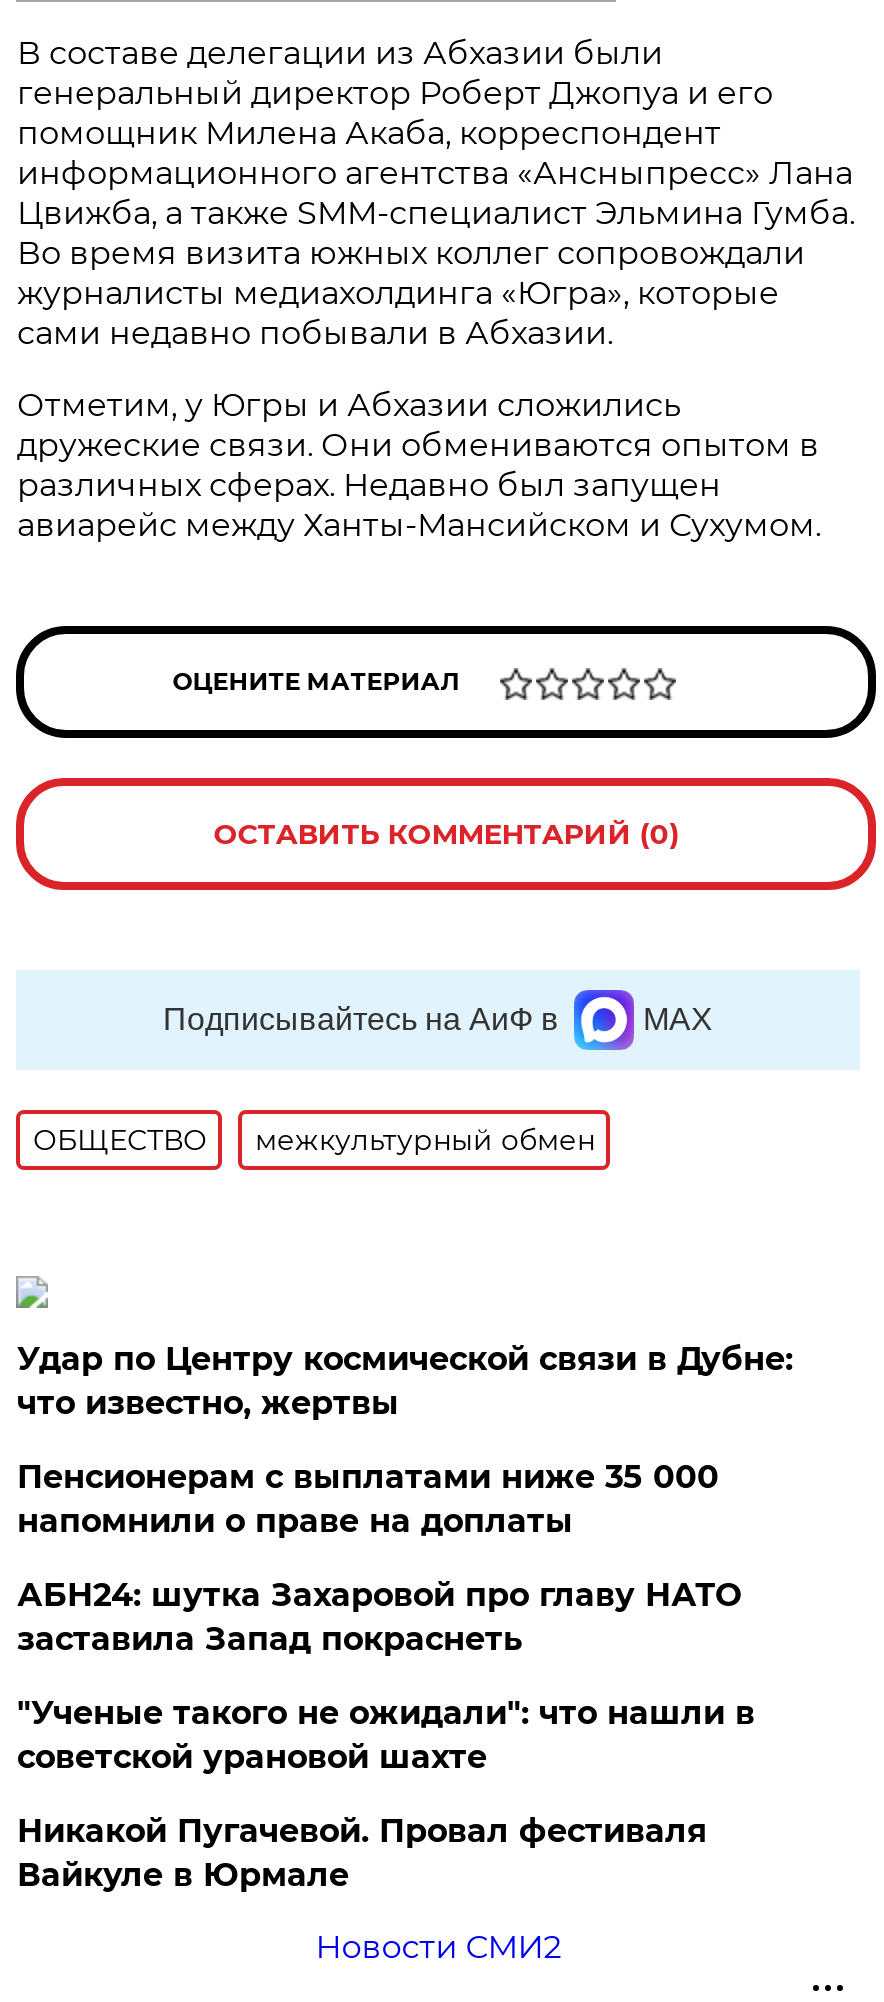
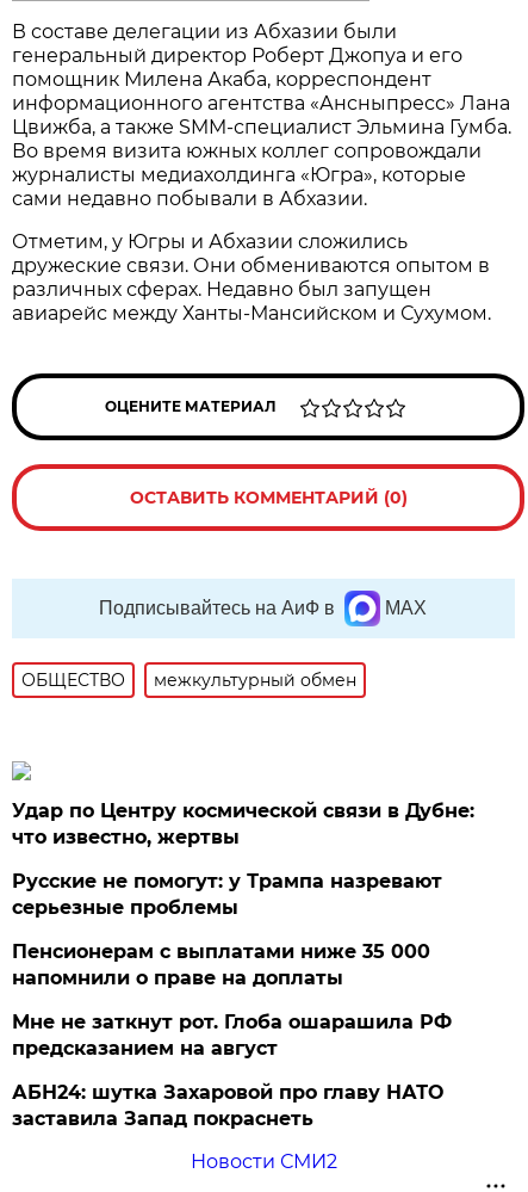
+ Русские не помогут: у Трампа назревают
+ серьезные проблемы

moved down: Пенсионерам с выплатами ниже 35 000 | напомнили о праве на доплаты

+ Мне не заткнут рот. Глоба ошарашила РФ
+ предсказанием на август

moved down: АБН24: шутка Захаровой про главу НАТО | заставила Запад покраснеть

- "Ученые такого не ожидали": что нашли в
- советской урановой шахте
- Никакой Пугачевой. Провал фестиваля
- Вайкуле в Юрмале
